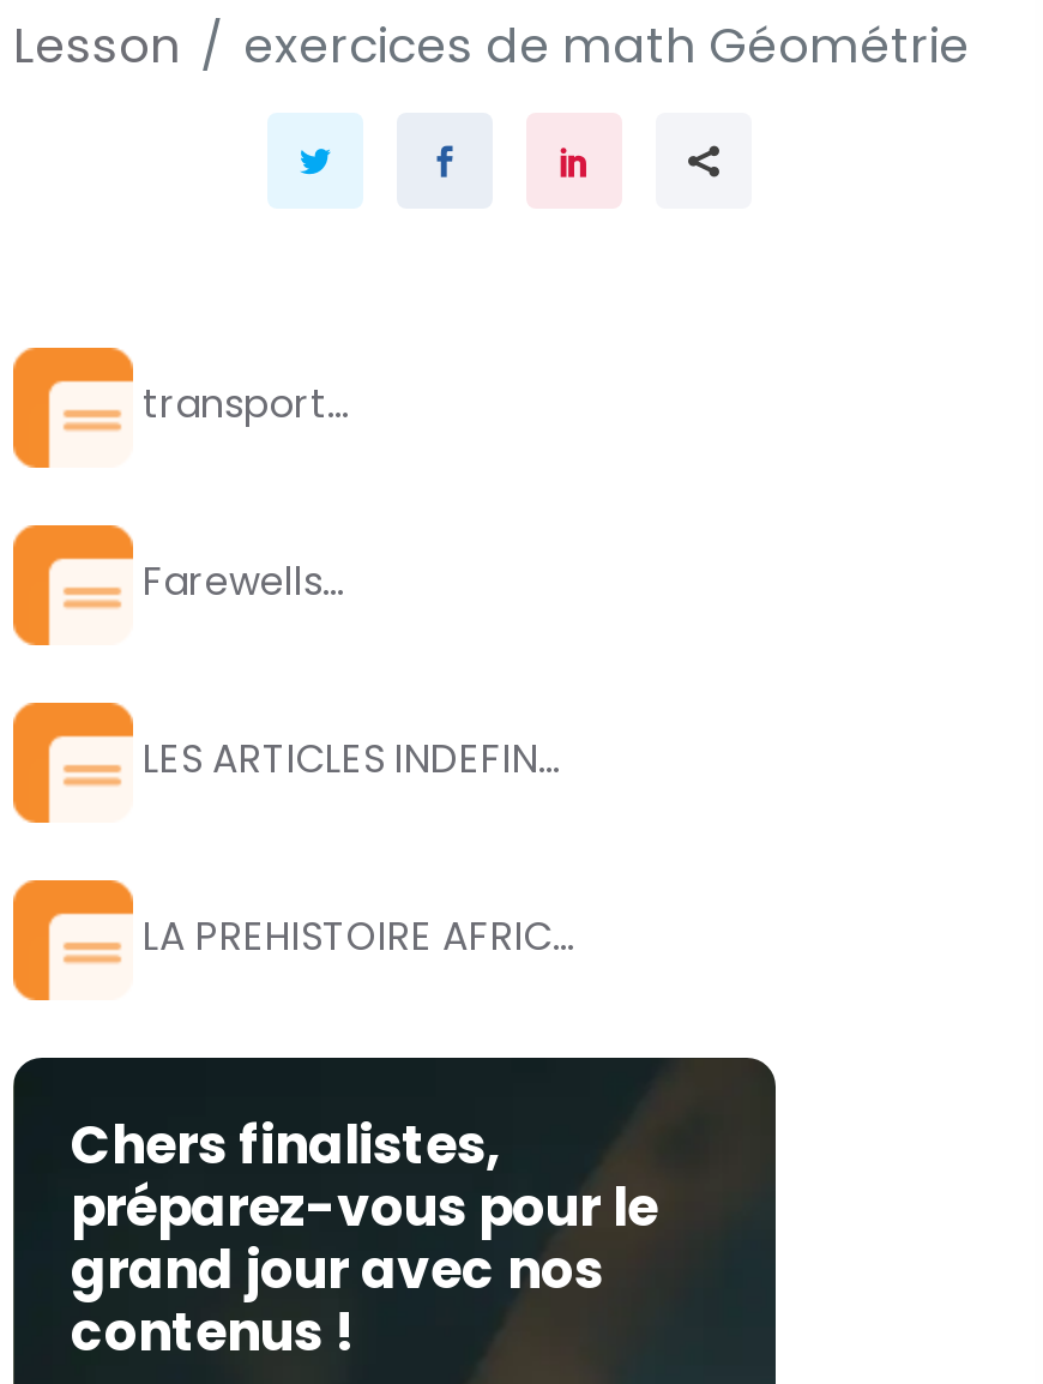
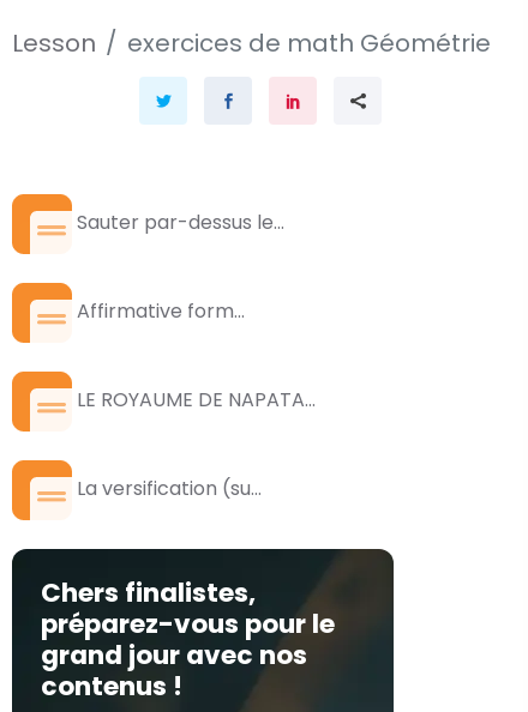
- transport...
+ Sauter par-dessus le...

- Farewells...
+ Affirmative form...

- LES ARTICLES INDEFIN...
+ LE ROYAUME DE NAPATA...

- LA PREHISTOIRE AFRIC...
+ La versification (su...
